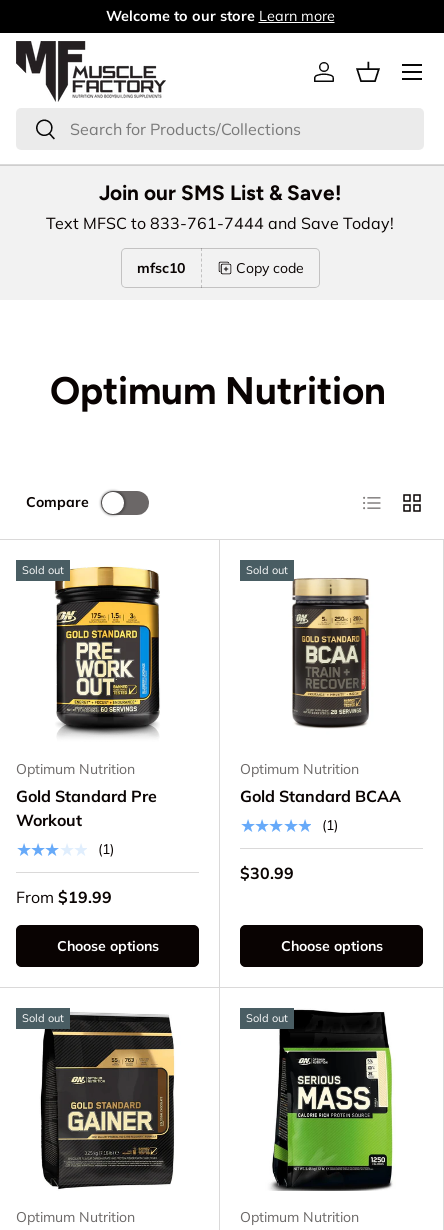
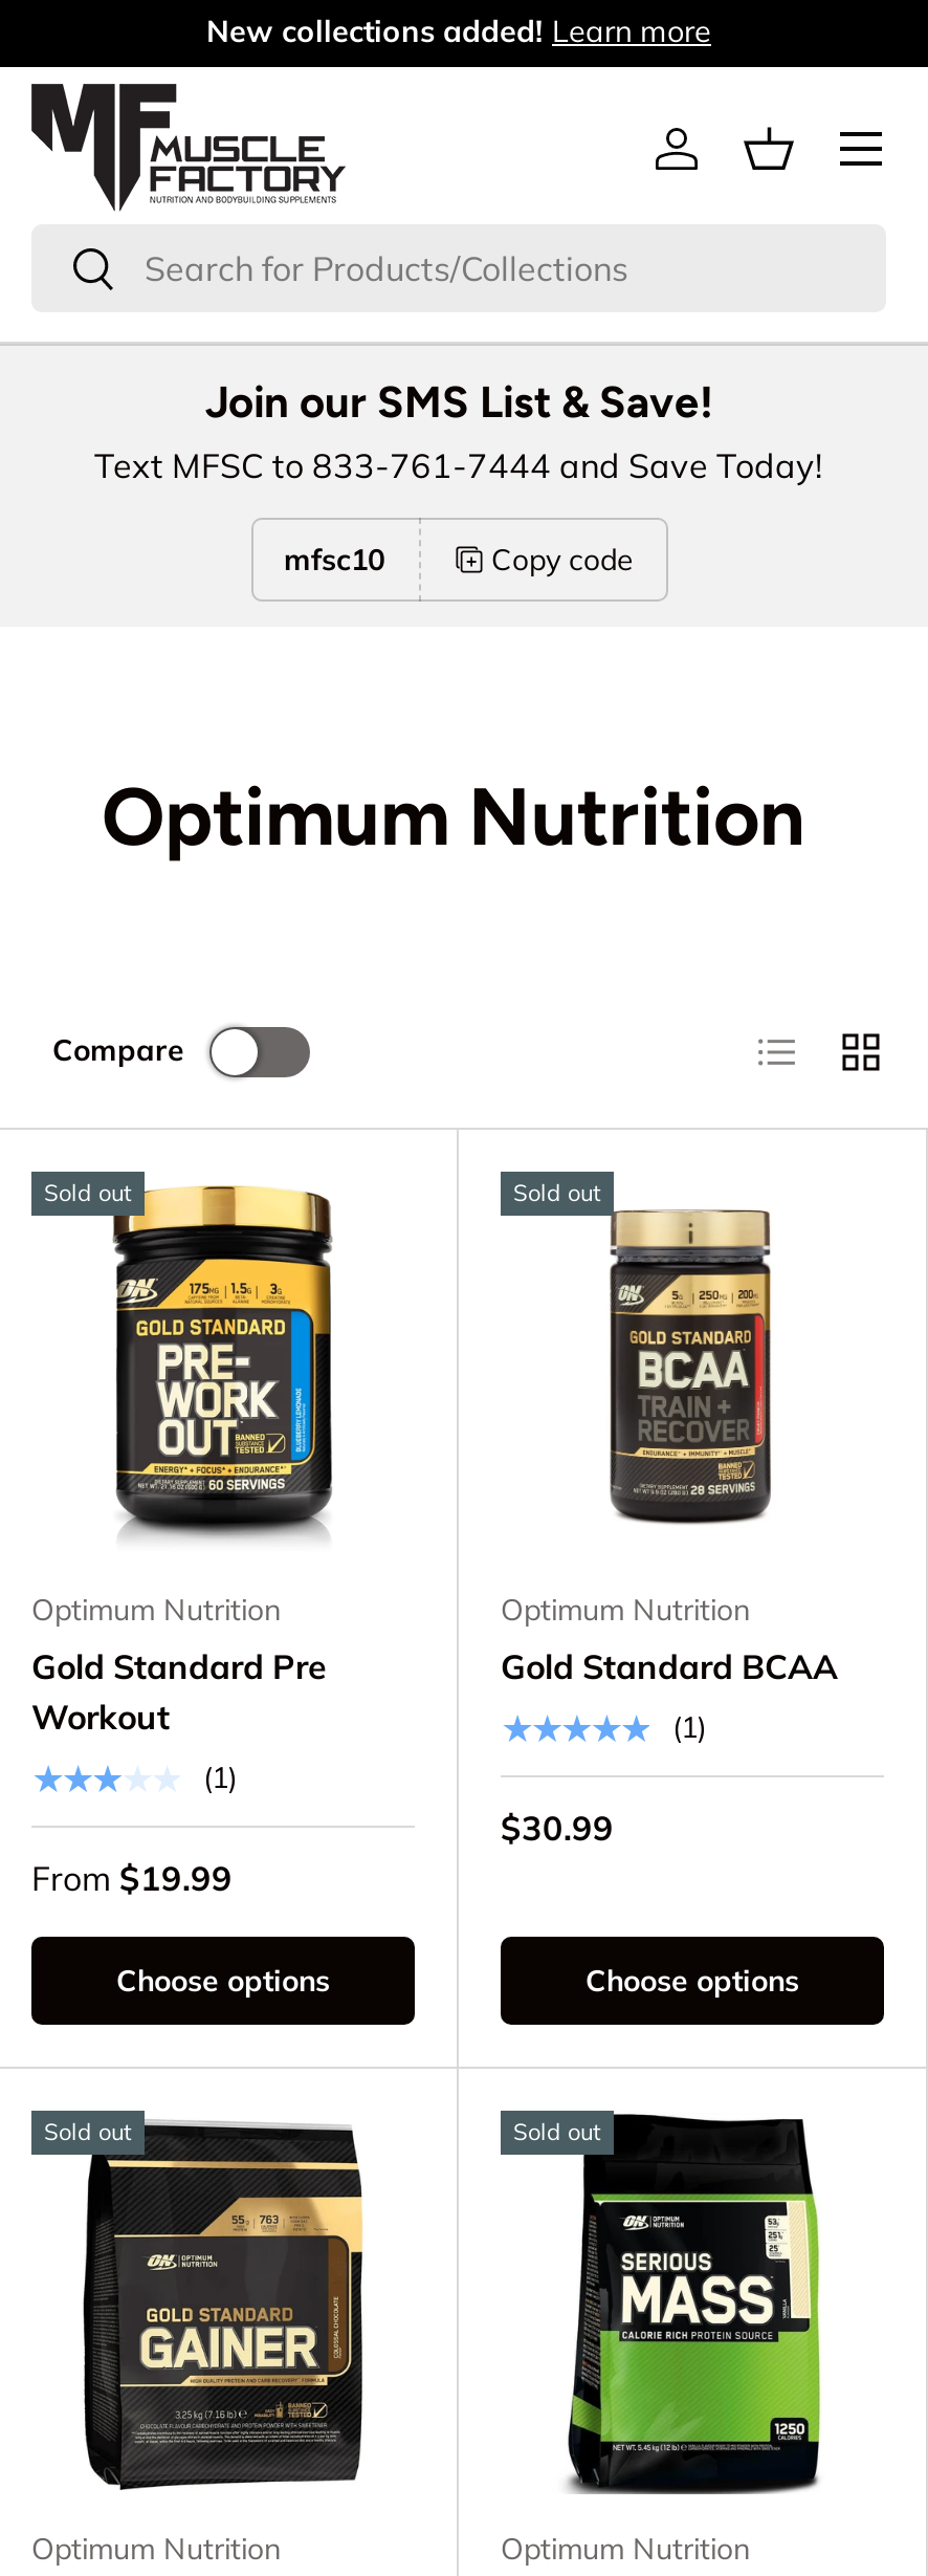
- Welcome to our store Learn more
+ New collections added! Learn more
